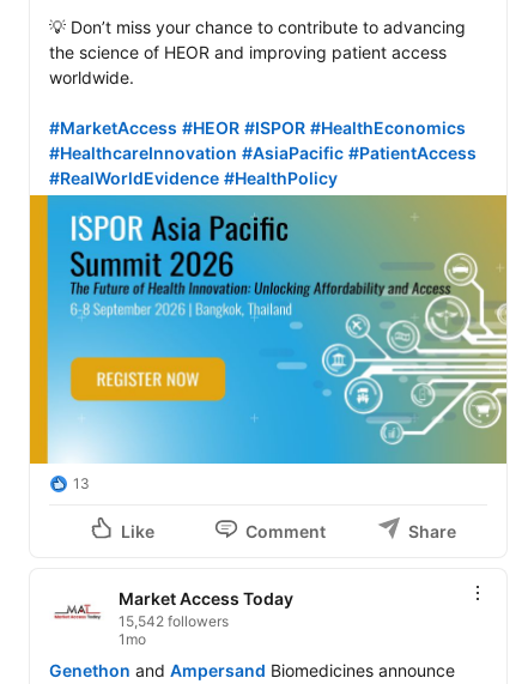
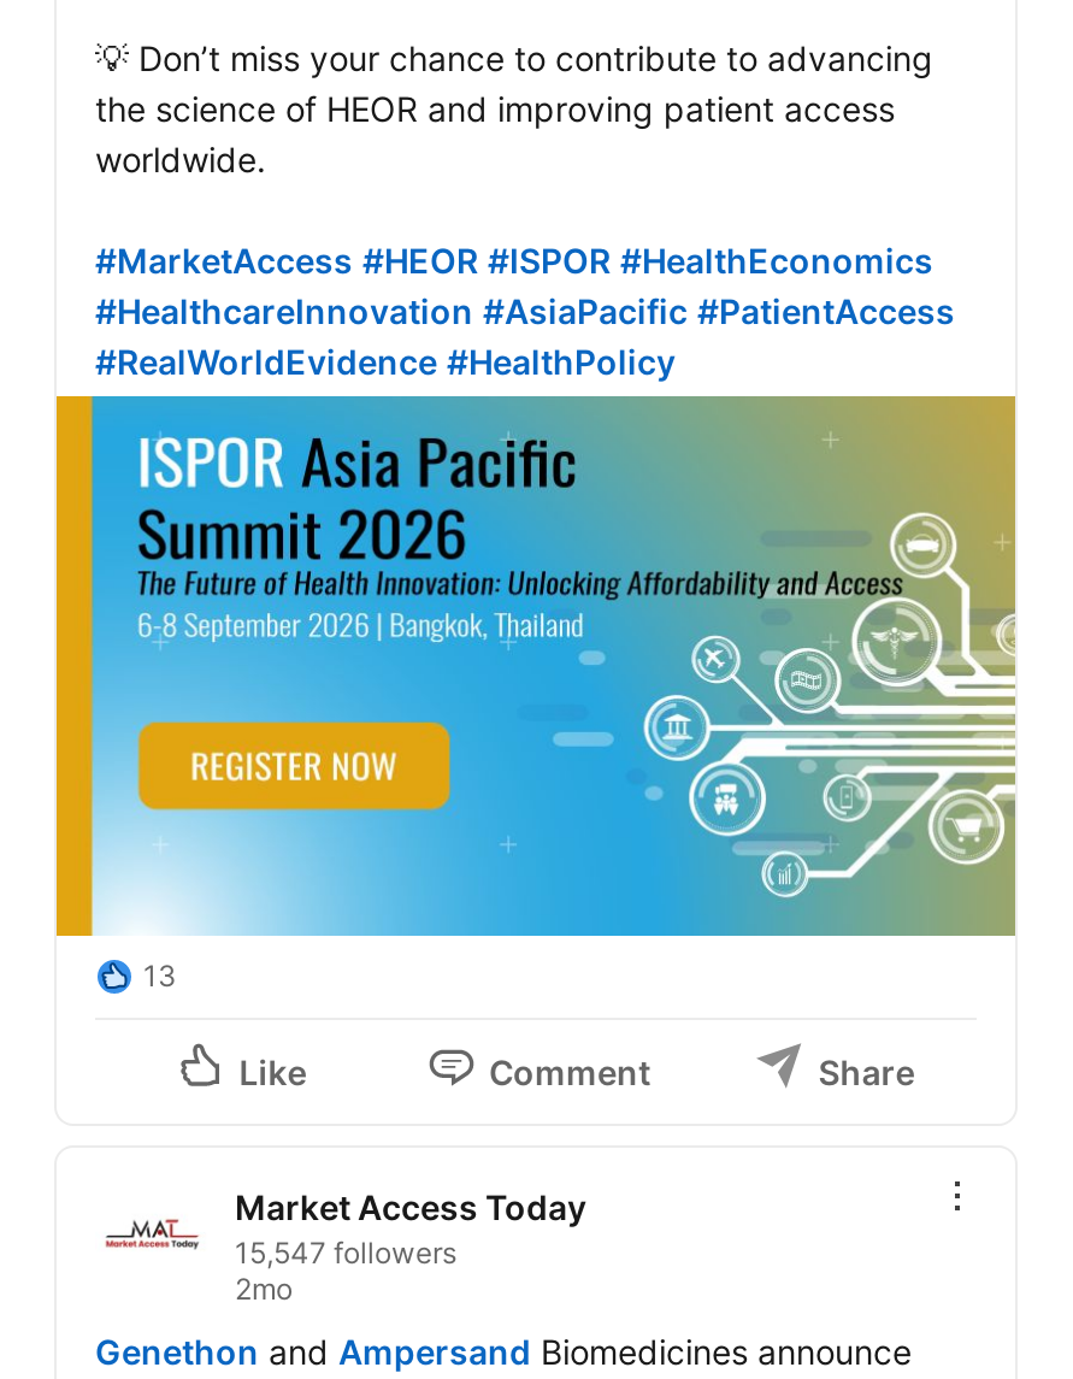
- 15,542 followers
- 1mo
+ 15,547 followers
+ 2mo
